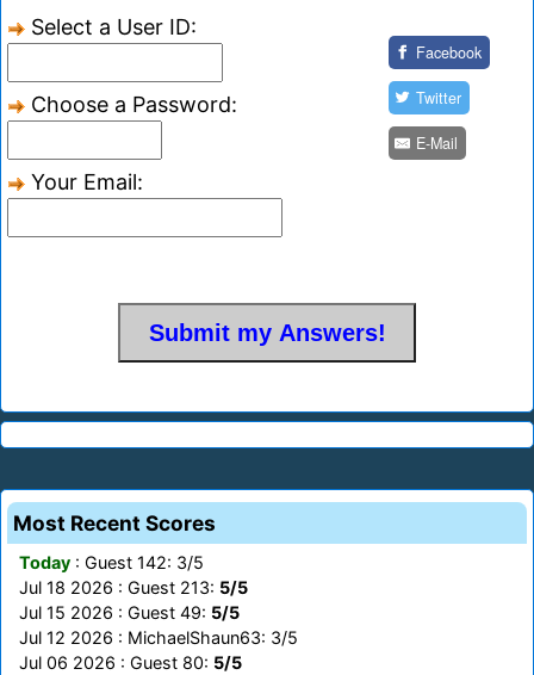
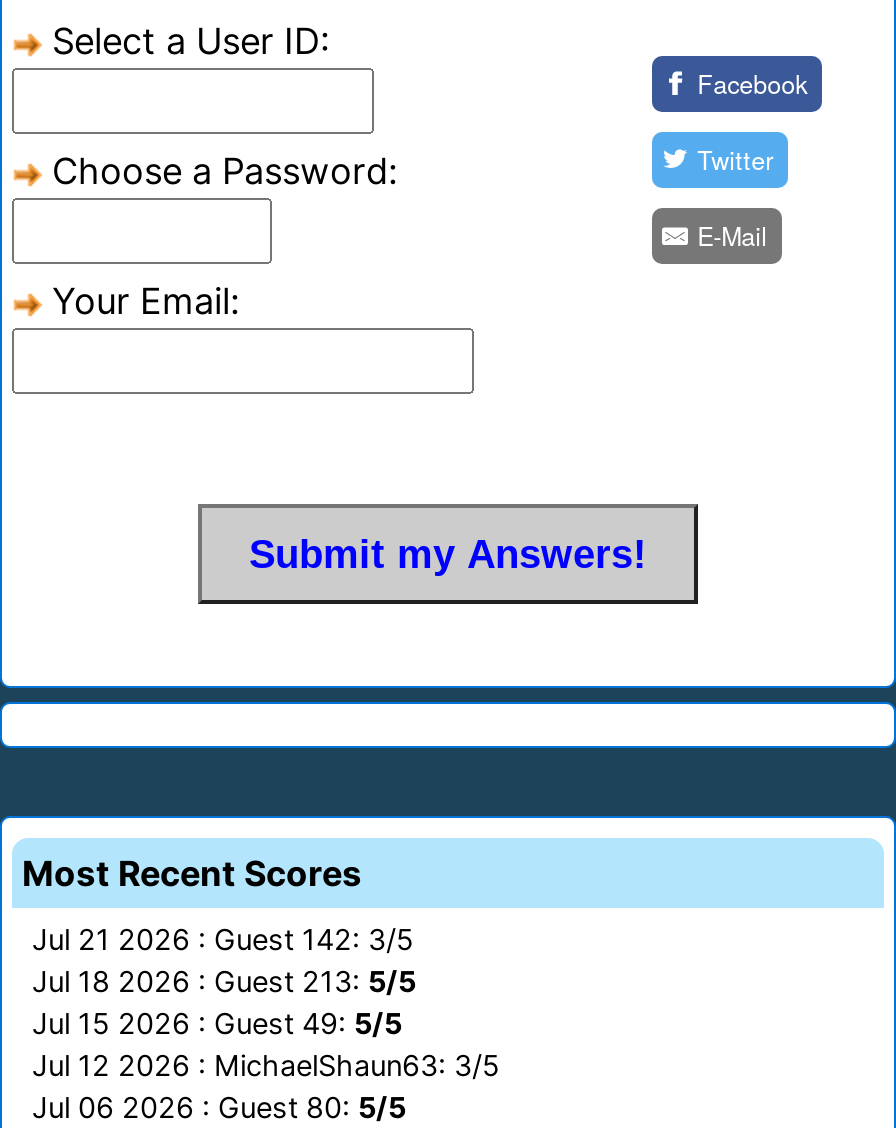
- Today: Guest 142: 3/5
+ Jul 21 2026 : Guest 142: 3/5
